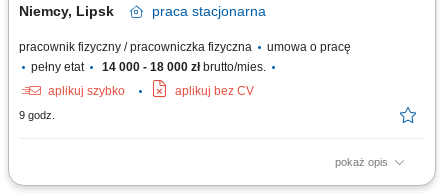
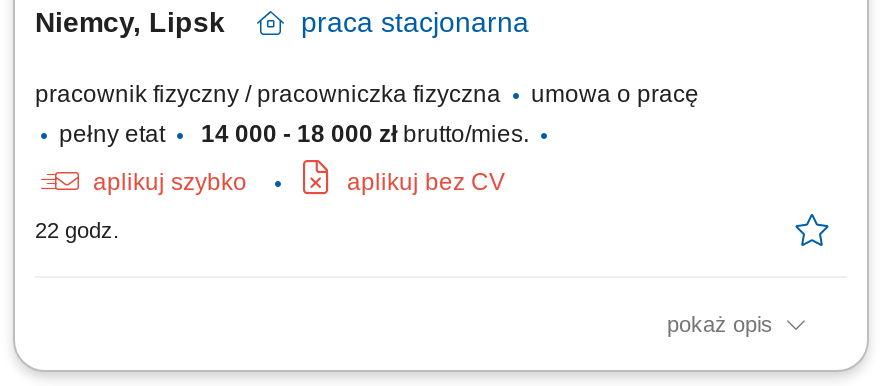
- 9 godz.
+ 22 godz.
